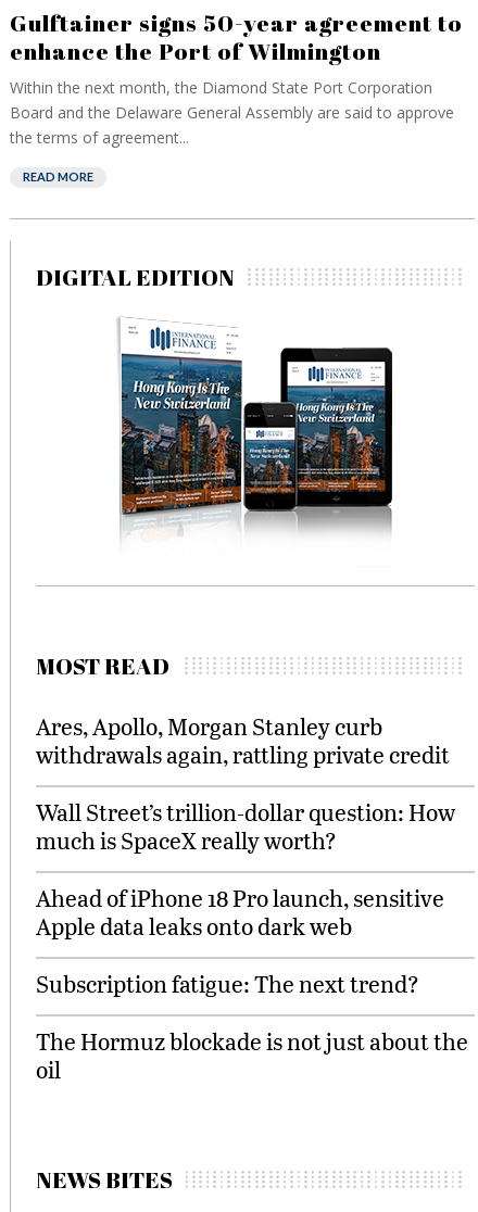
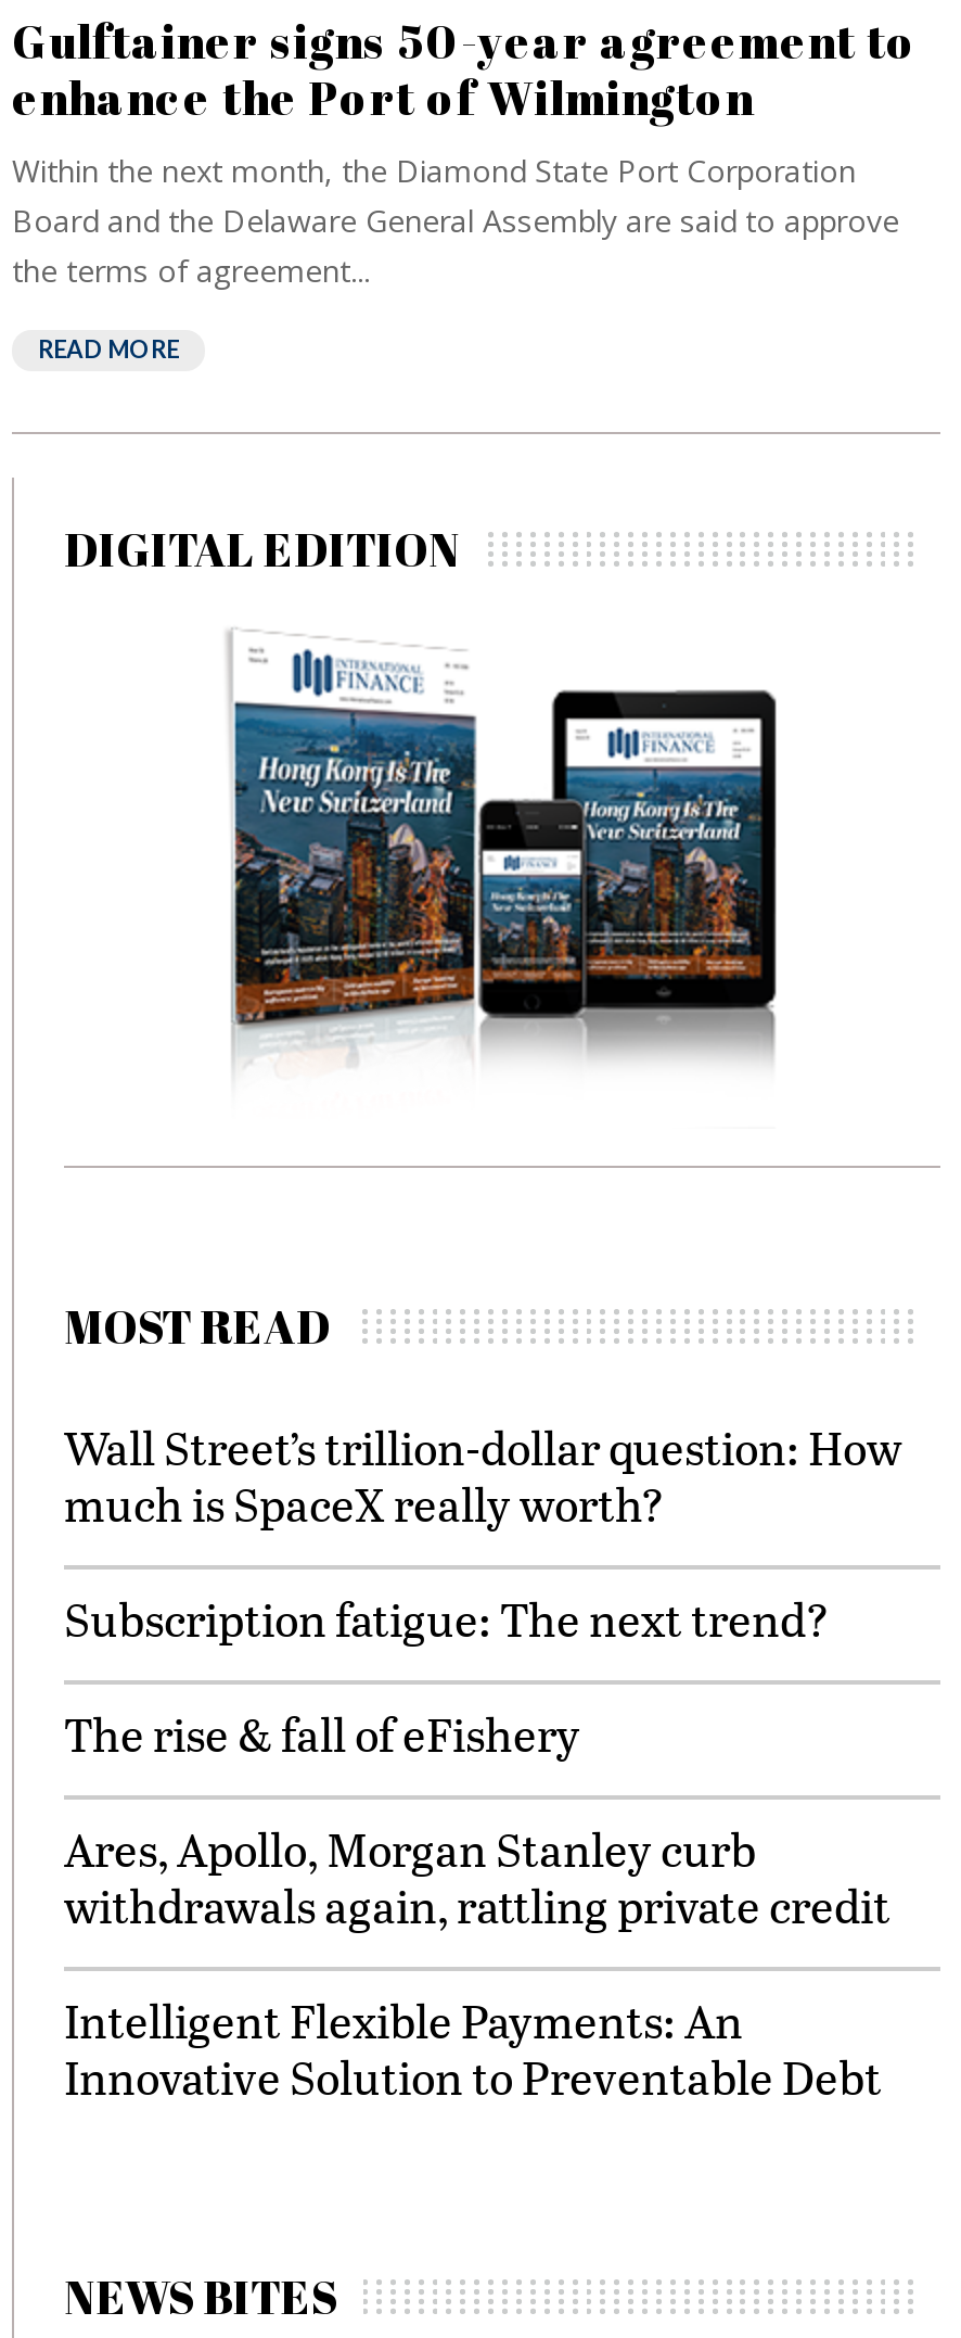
+ The rise & fall of eFishery

moved down: Ares, Apollo, Morgan Stanley curb | withdrawals again, rattling private credit

moved up: Wall Street’s trillion-dollar question: How | much is SpaceX really worth?

- Ahead of iPhone 18 Pro launch, sensitive
- Apple data leaks onto dark web
- The Hormuz blockade is not just about the
- oil
+ Intelligent Flexible Payments: An
+ Innovative Solution to Preventable Debt

moved up: Subscription fatigue: The next trend?
